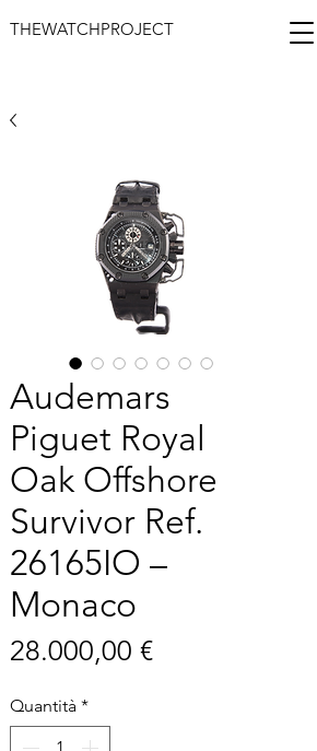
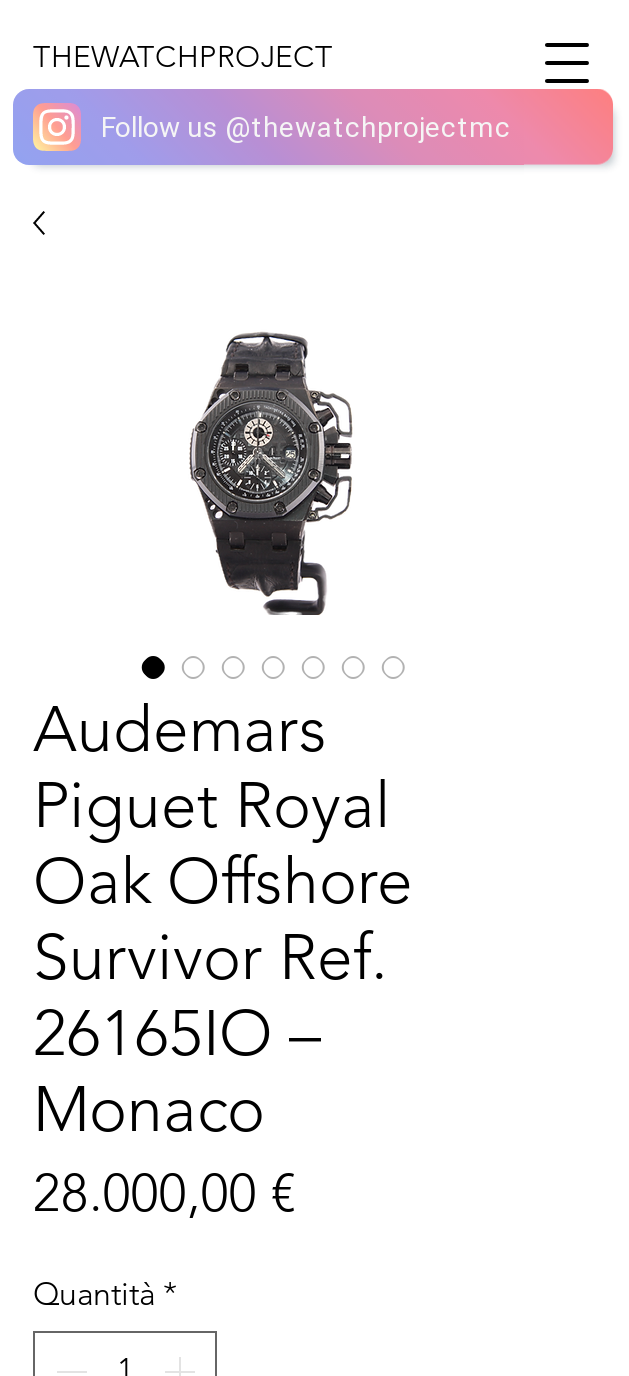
+ [image]
